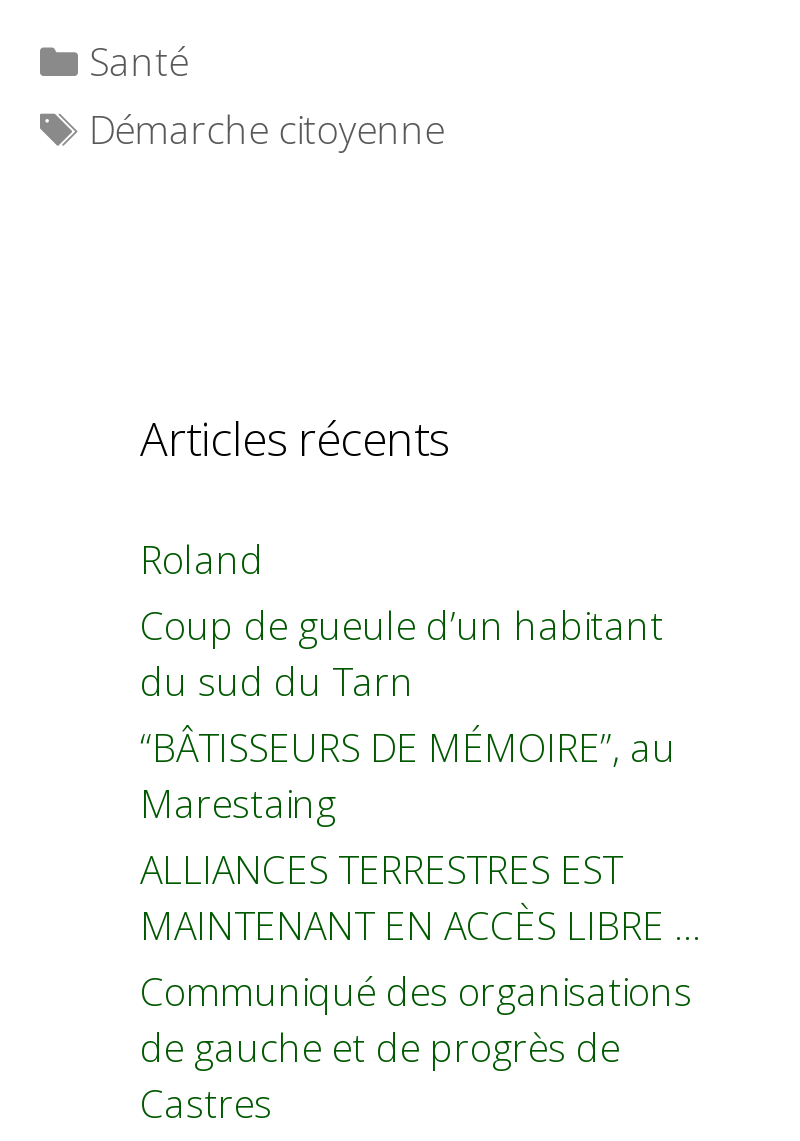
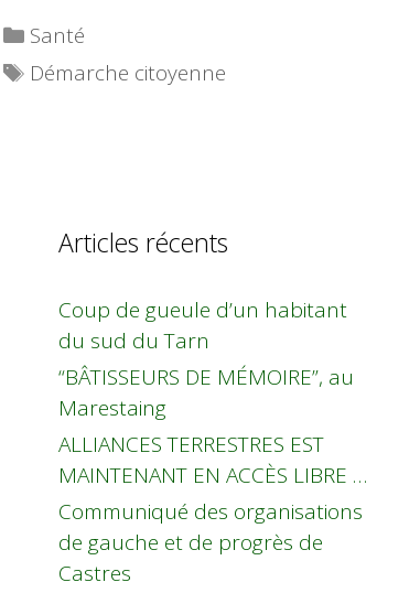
- Roland
